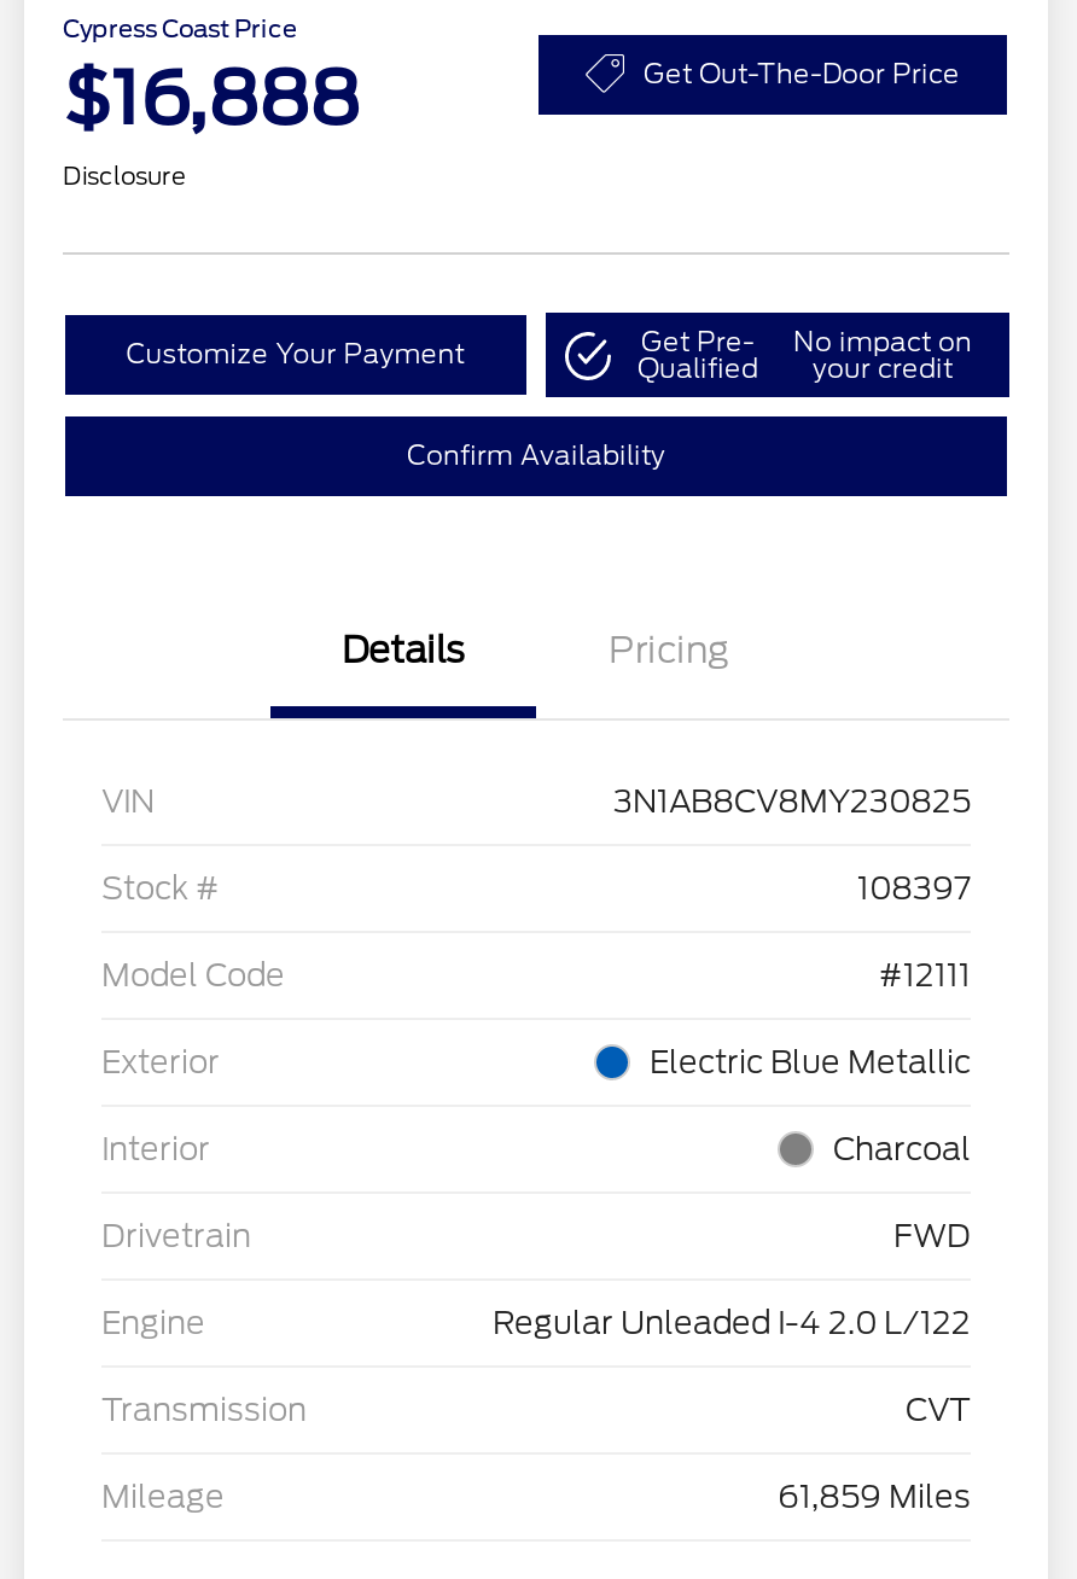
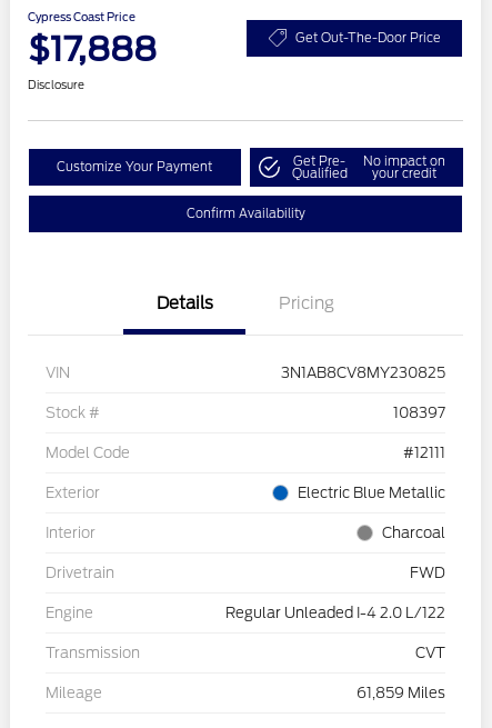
- $16,888
+ $17,888
